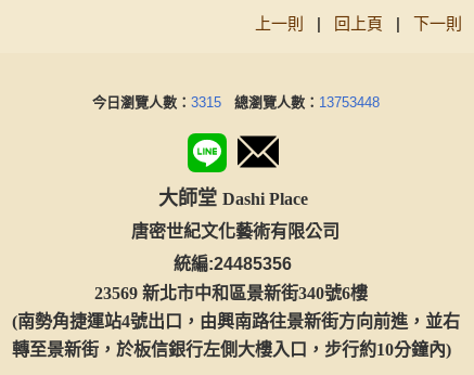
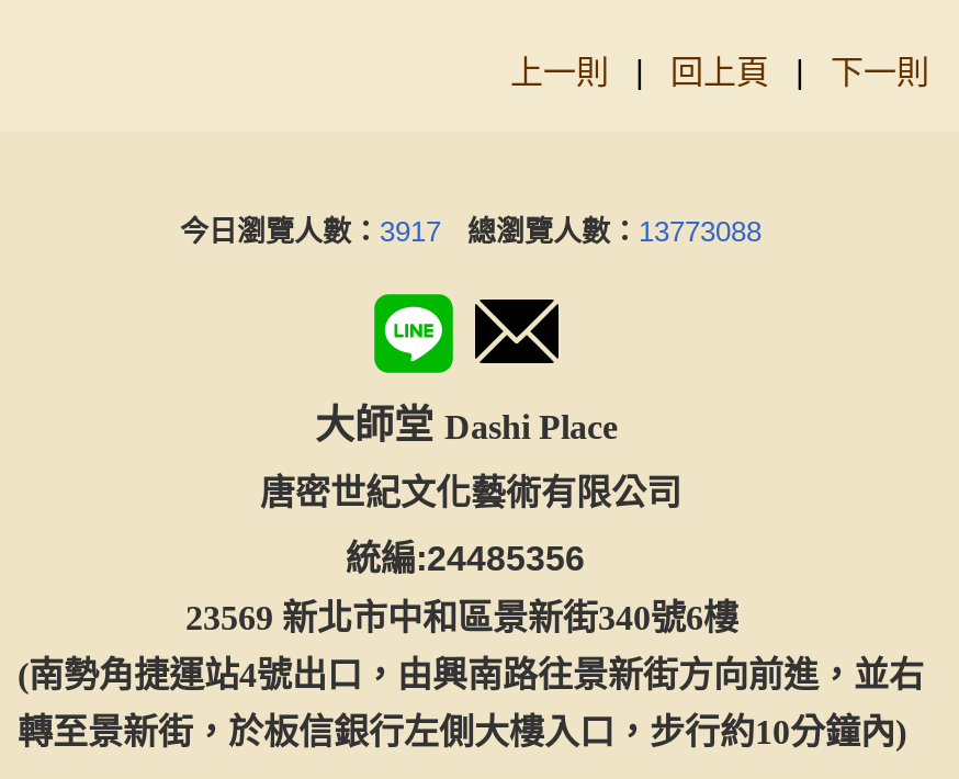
- 今日瀏覽人數：3315總瀏覽人數：13753448
+ 今日瀏覽人數：3917總瀏覽人數：13773088
